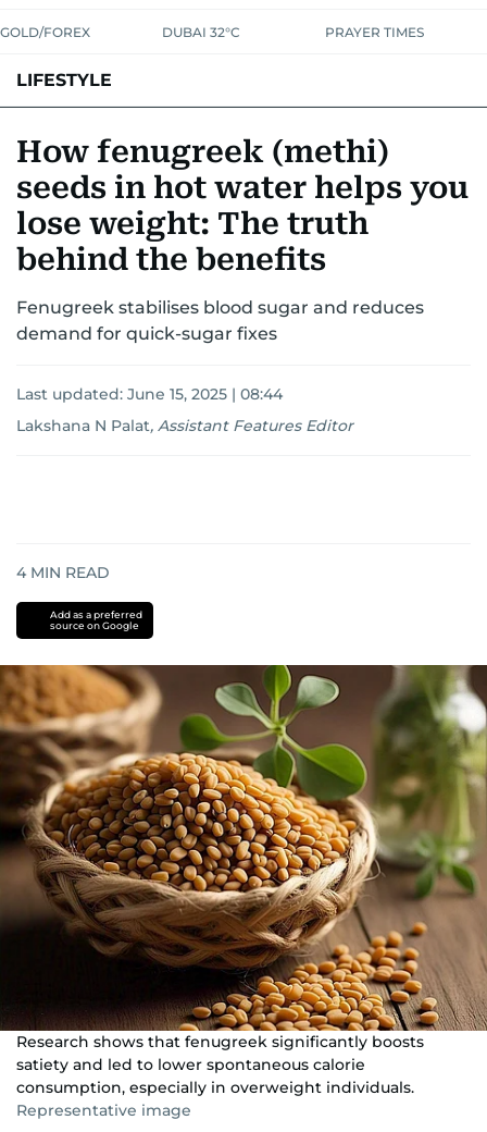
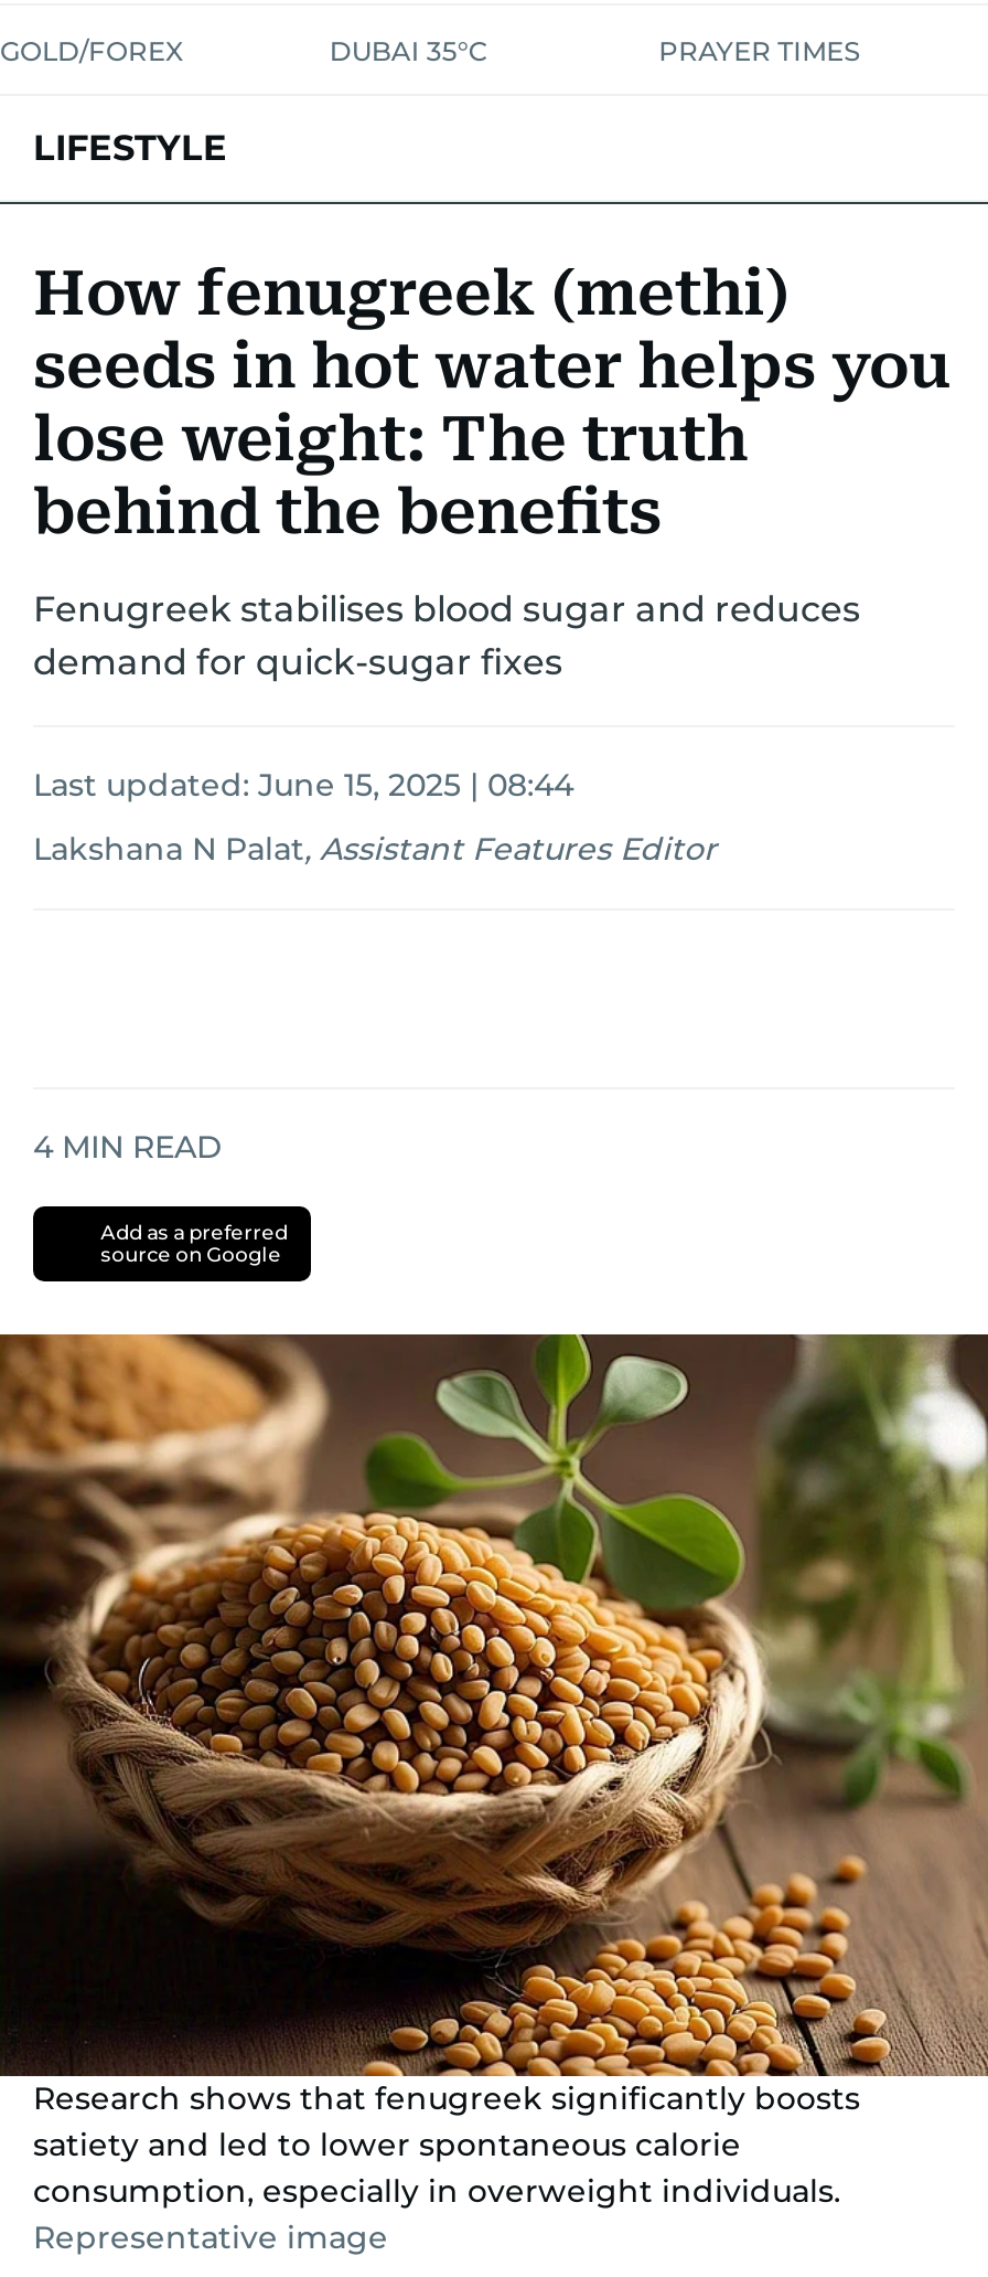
- DUBAI 32°C
+ DUBAI 35°C
